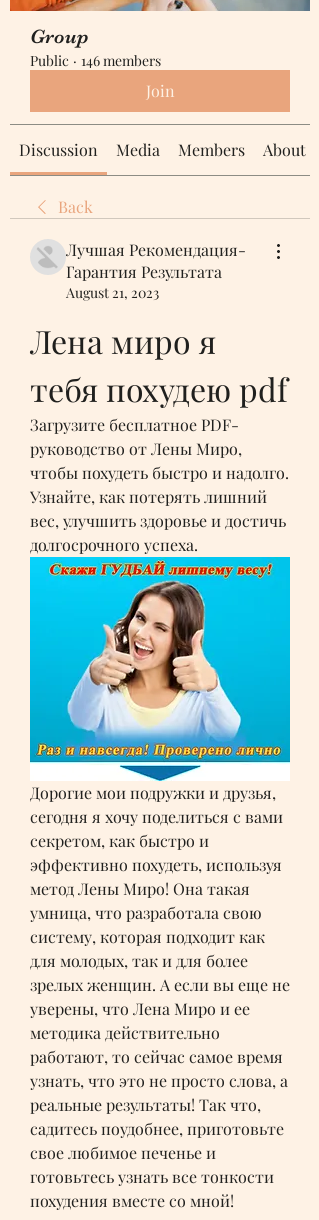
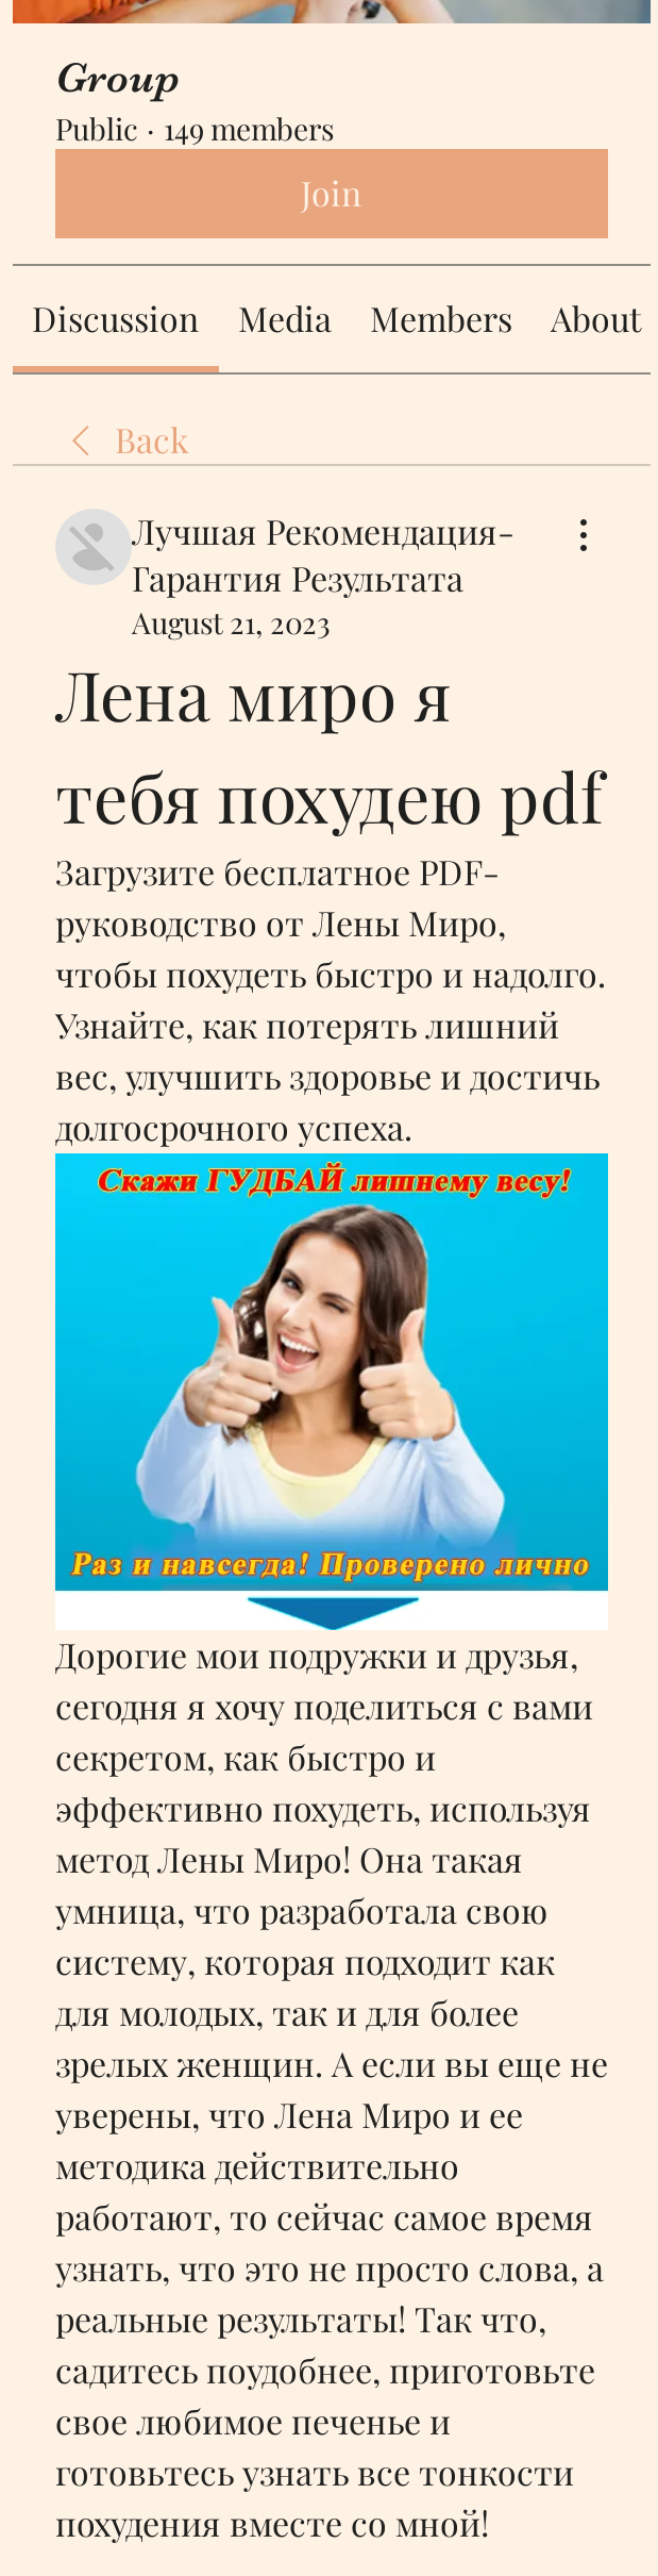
- Public · 146 members
+ Public · 149 members
